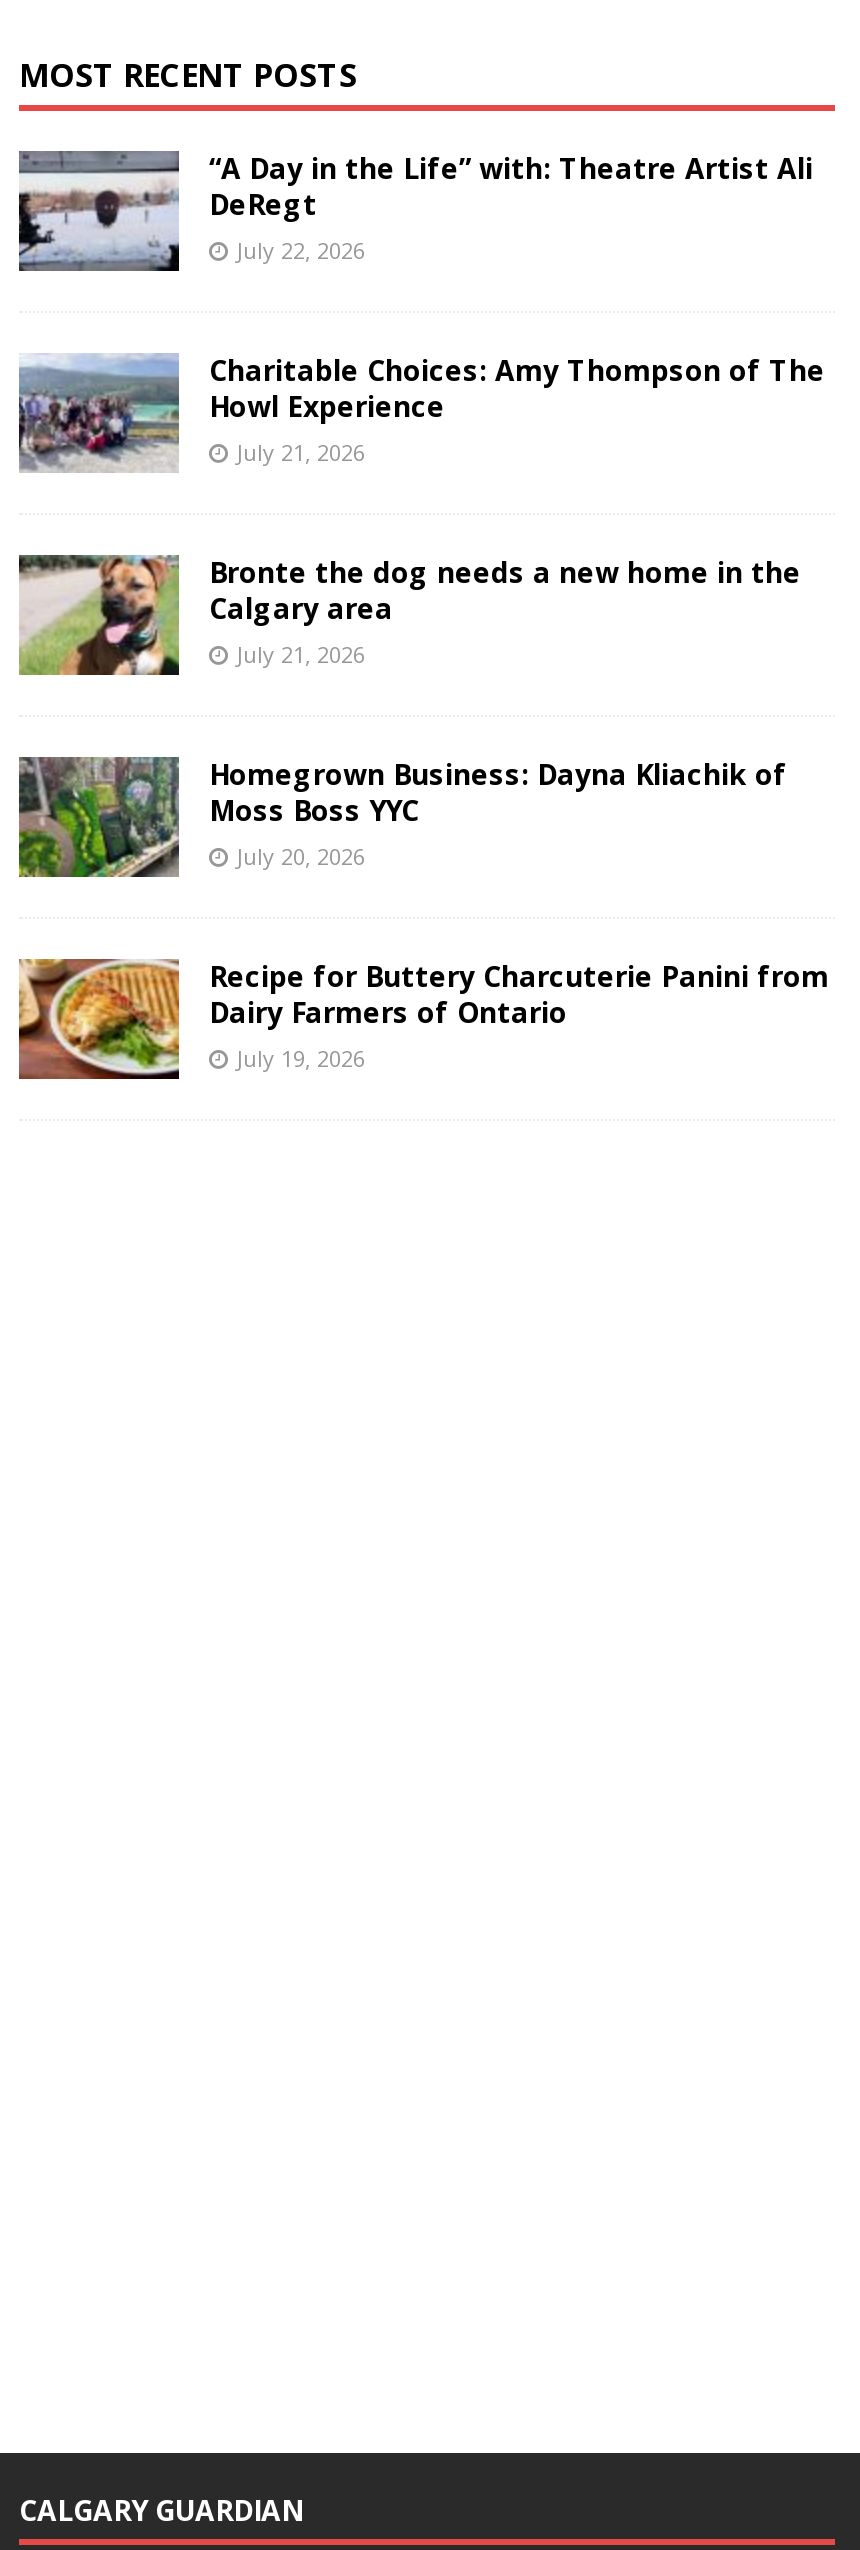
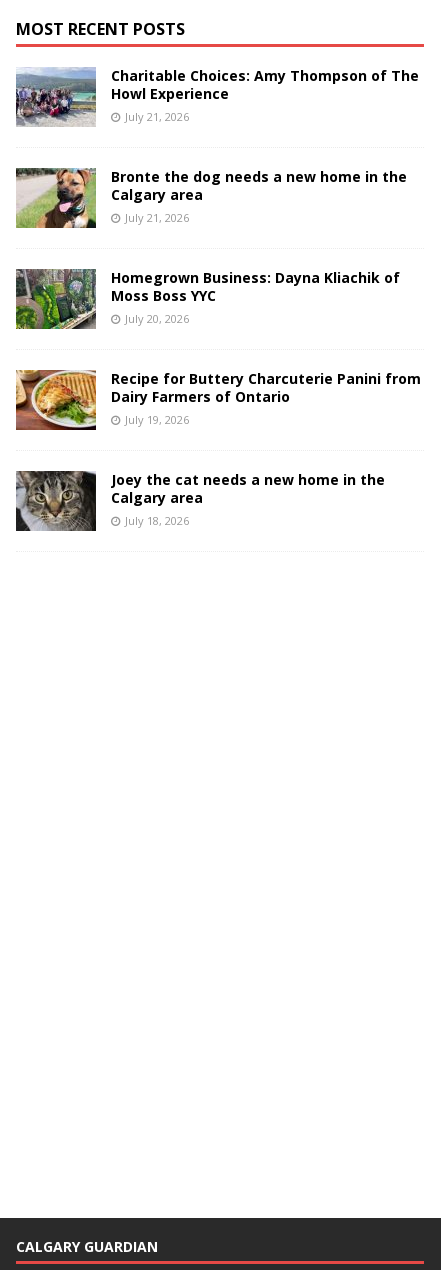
- [image]
- “A Day in the Life” with: Theatre Artist Ali
- DeRegt
- July 22, 2026

moved up: [image] | Charitable Choices: Amy Thompson of The | Howl Experience | ... | Dairy Farmers of Ontario | July 19, 2026

+ [image]
+ Joey the cat needs a new home in the
+ Calgary area
+ July 18, 2026
